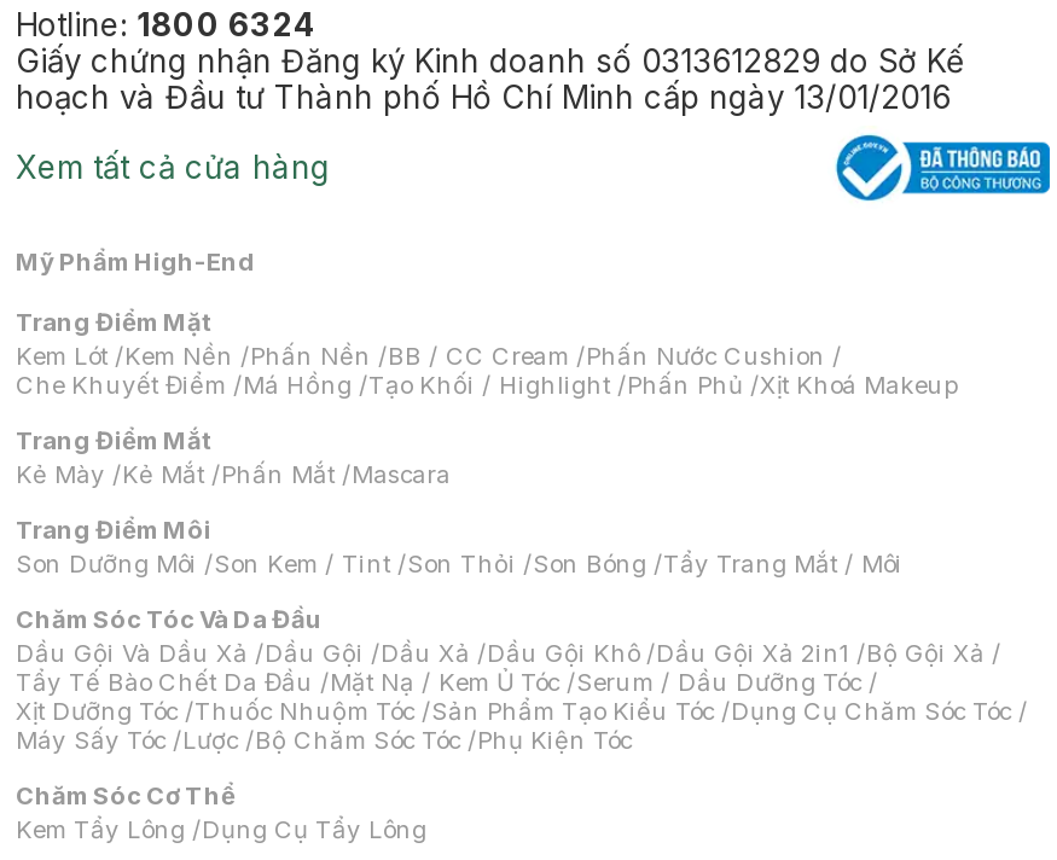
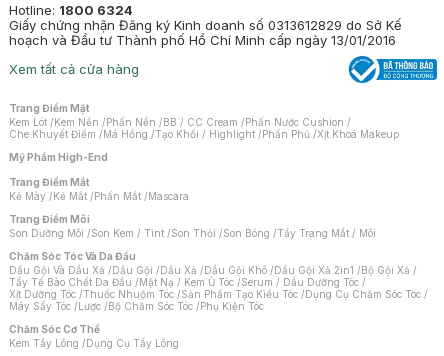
moved down: Mỹ Phẩm High-End

moved up: Trang Điểm Mặt | Kem Lót /Kem Nền /Phấn Nền /BB / CC Cream /Phấn Nước Cushion / | Che Khuyết Điểm /Má Hồng /Tạo Khối / Highlight /Phấn Phủ /Xịt Khoá Makeup
